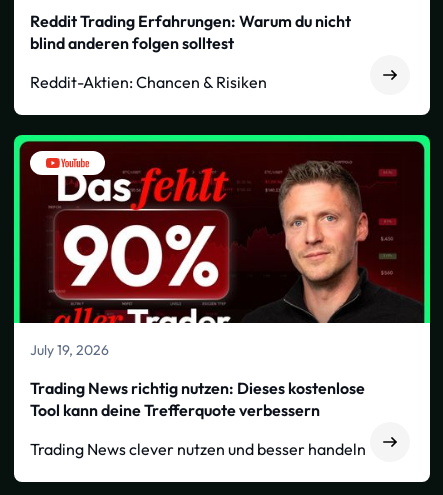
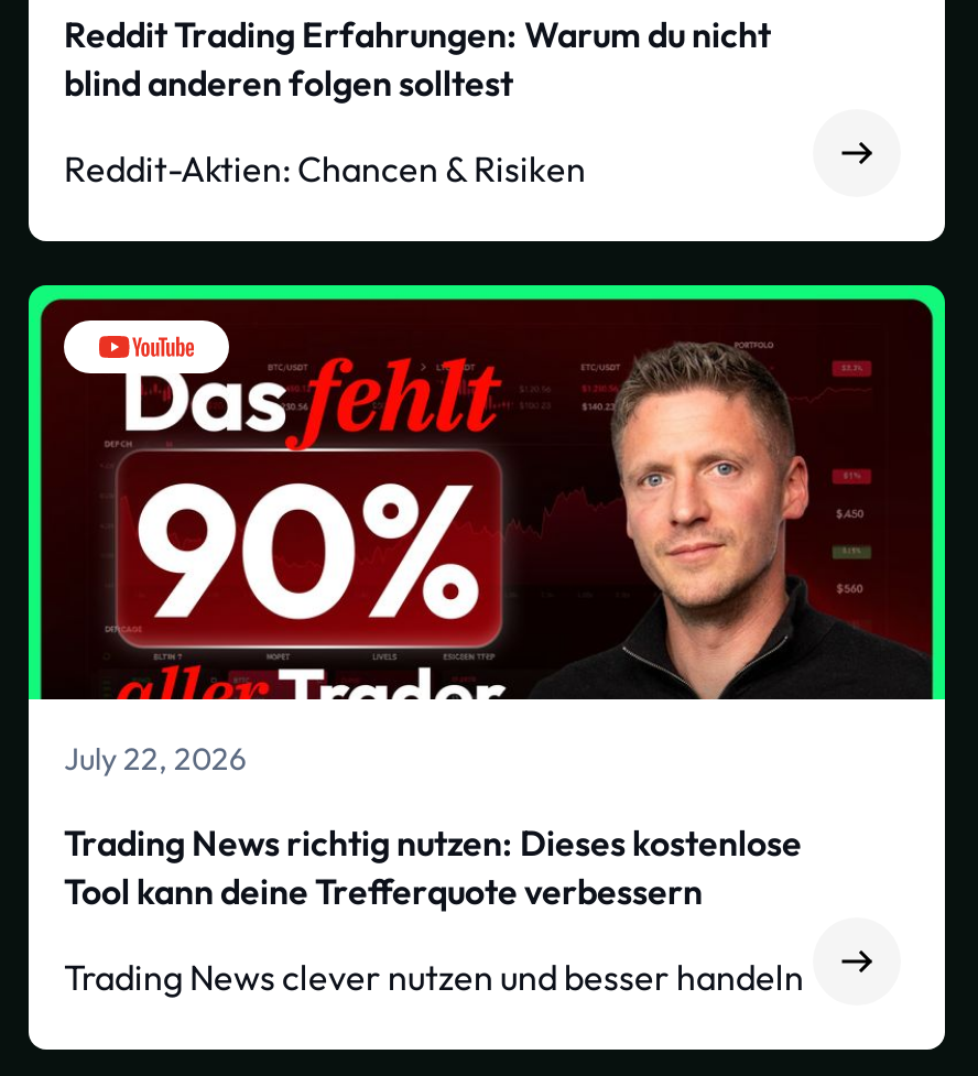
- July 19, 2026
+ July 22, 2026
